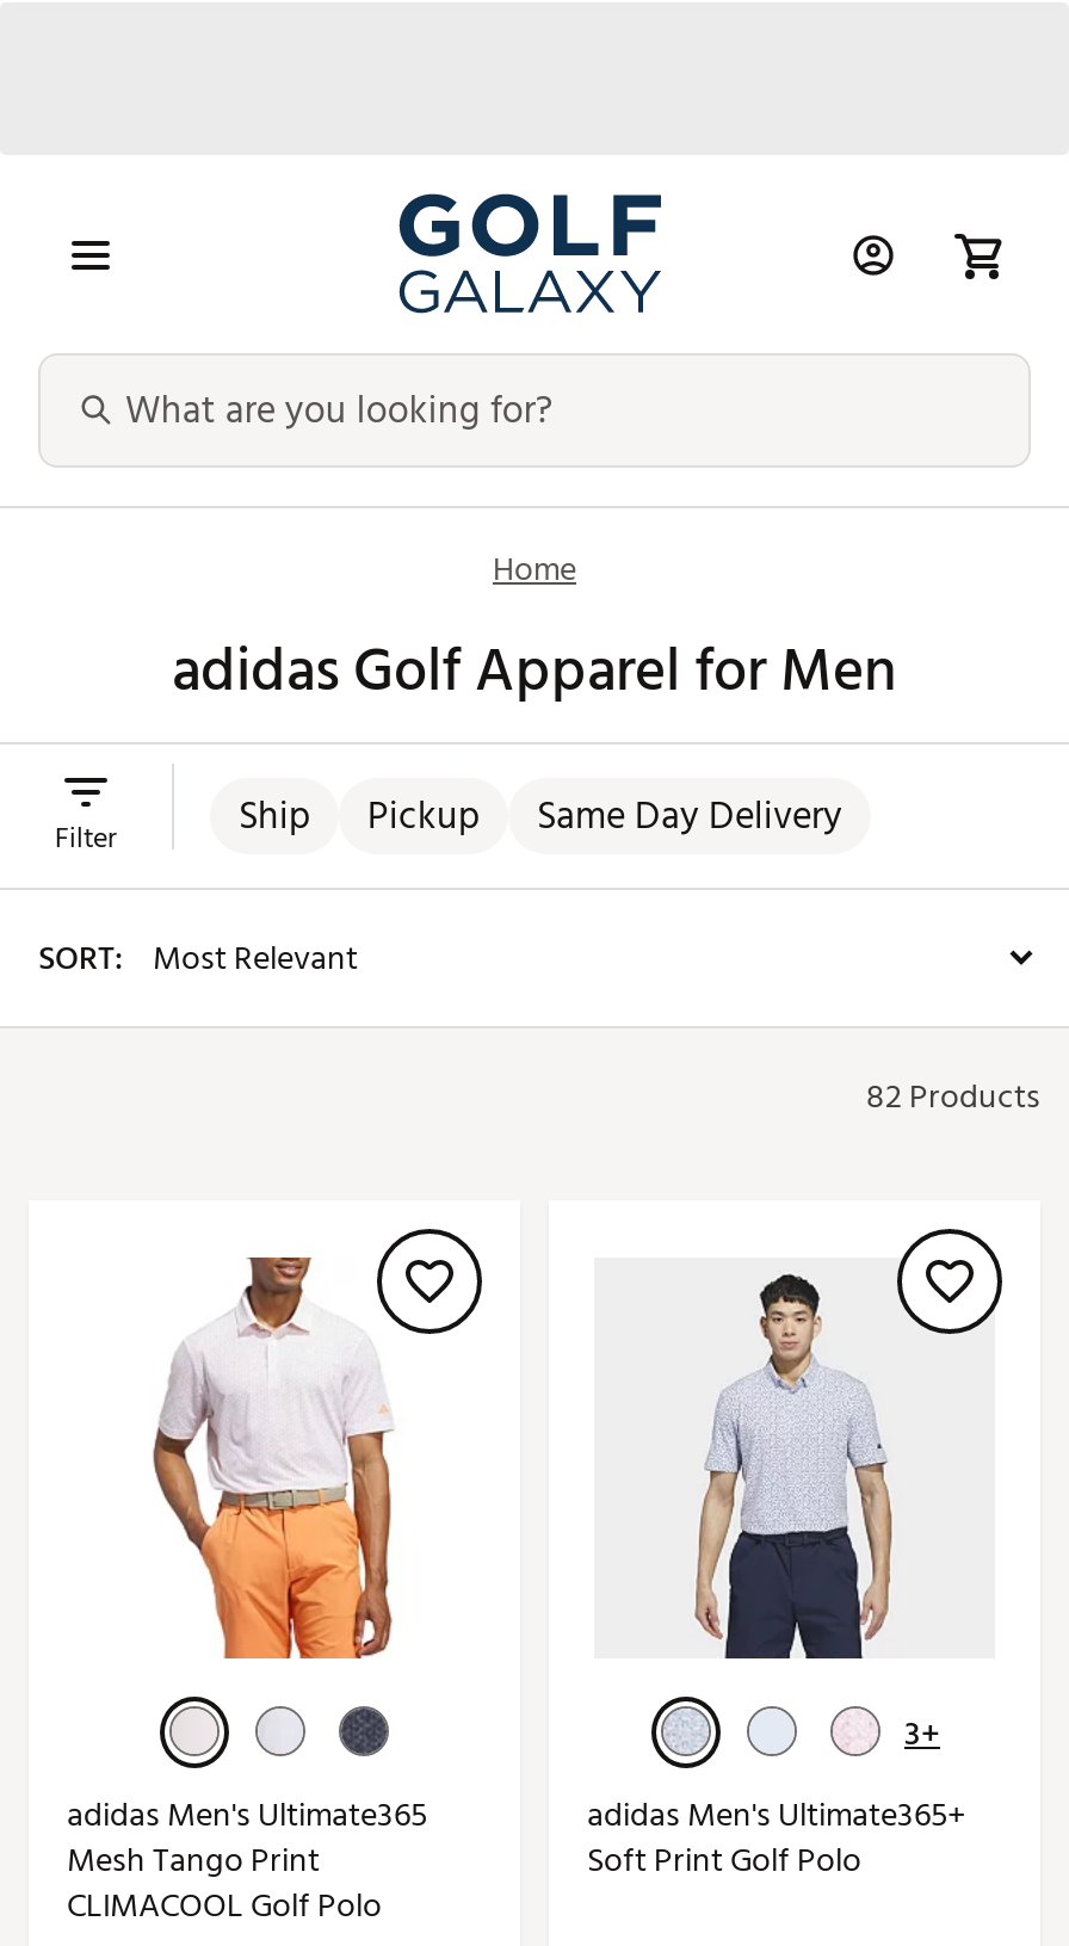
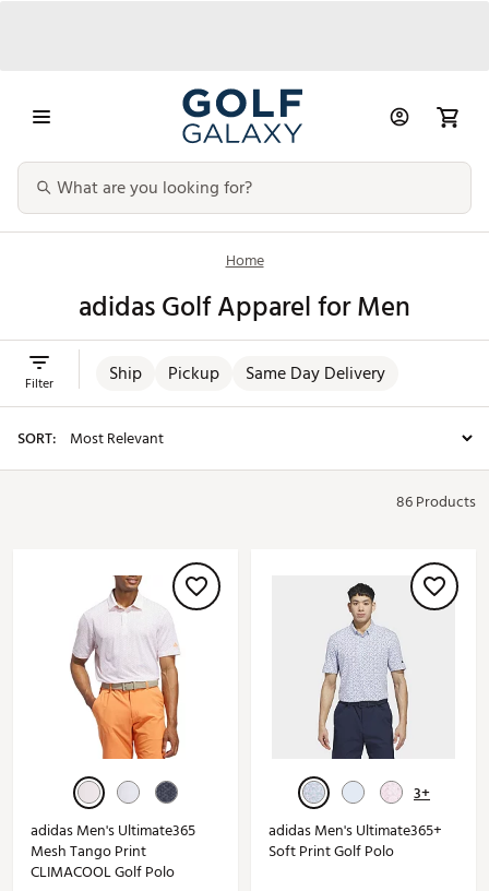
- 82 Products
+ 86 Products
